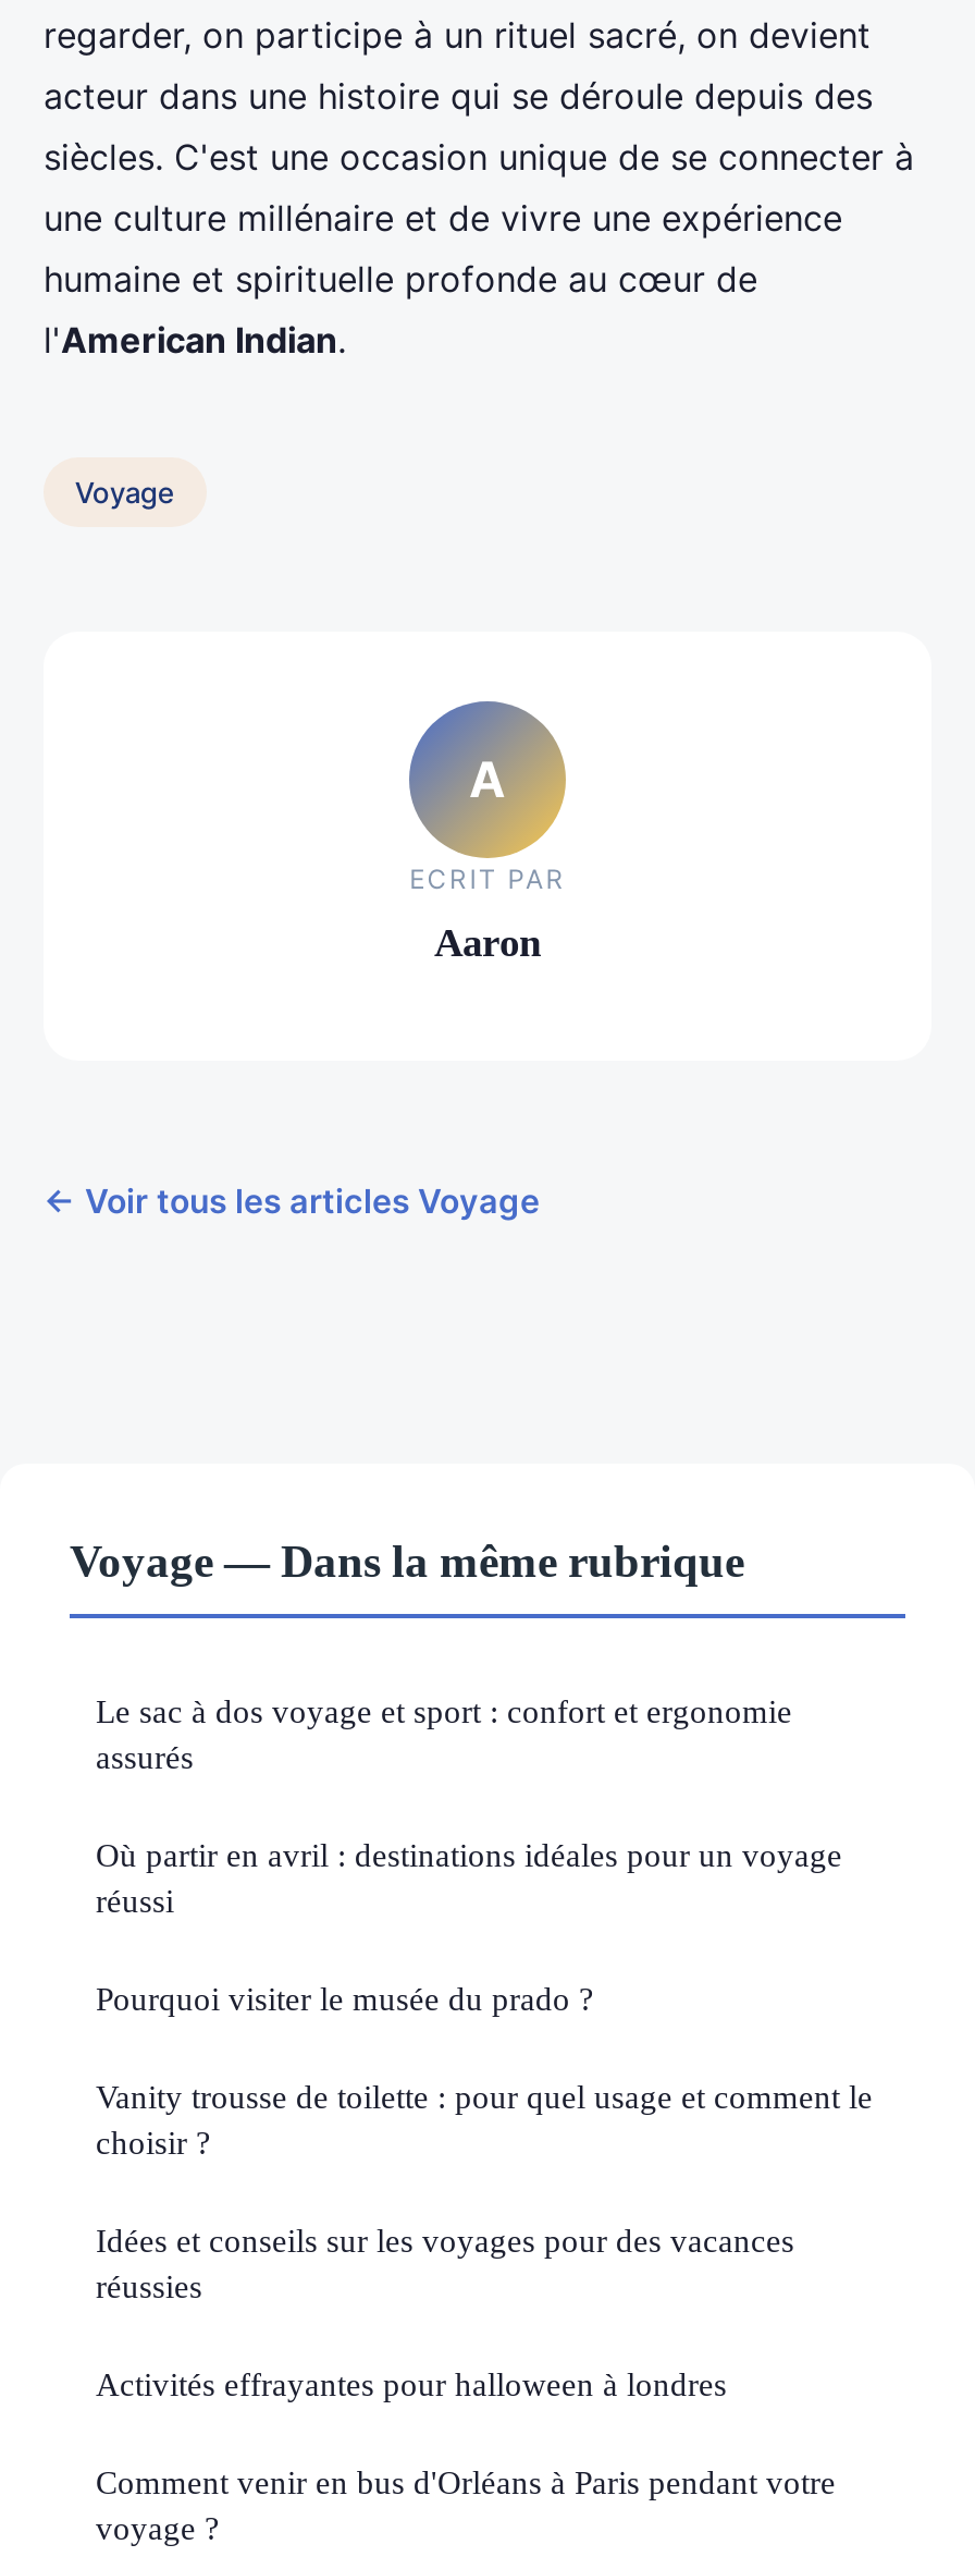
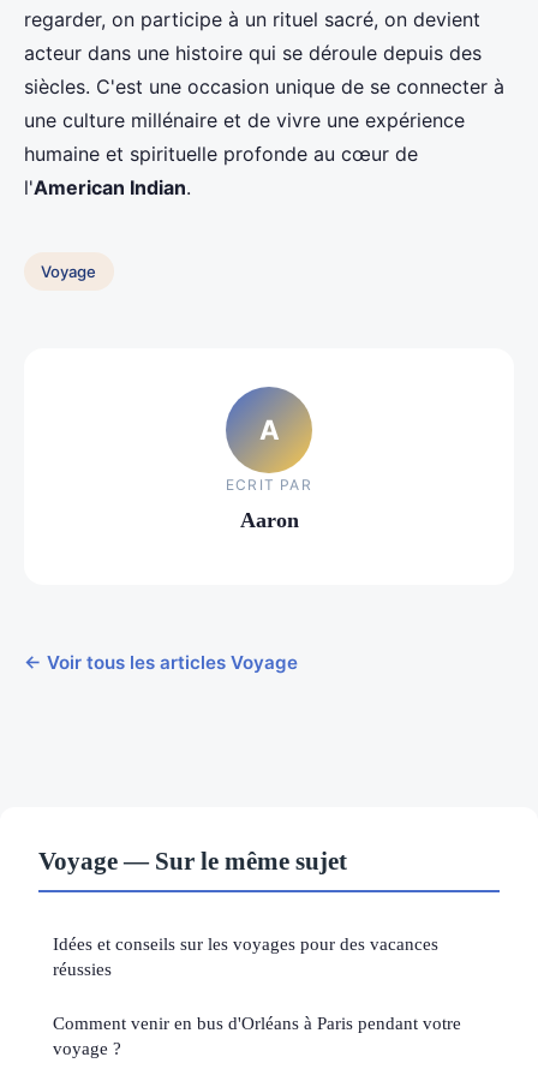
- Voyage — Dans la même rubrique
- Le sac à dos voyage et sport : confort et ergonomie
- assurés
- Où partir en avril : destinations idéales pour un voyage
- réussi
- Pourquoi visiter le musée du prado ?
- Vanity trousse de toilette : pour quel usage et comment le
- choisir ?
+ Voyage — Sur le même sujet

- Activités effrayantes pour halloween à londres
